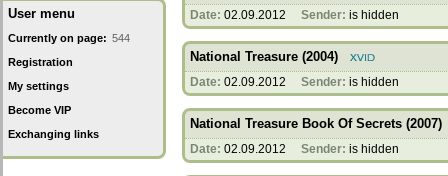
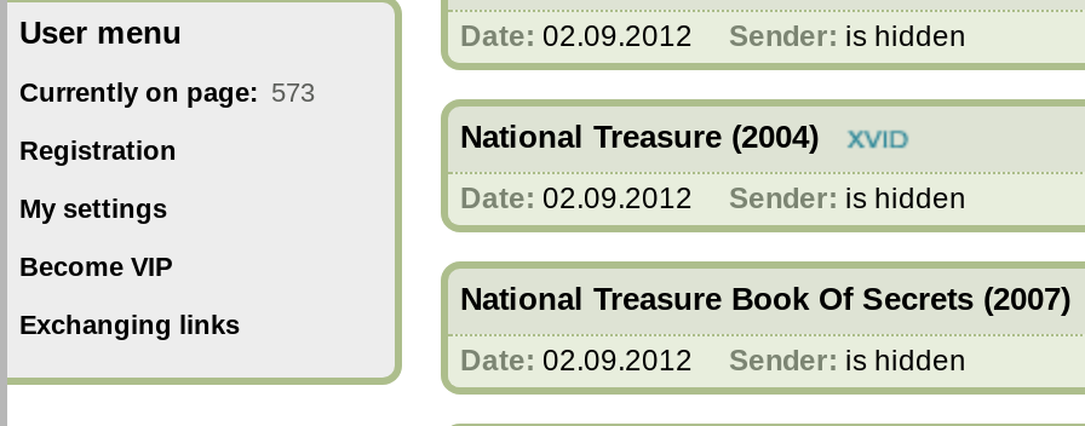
- Currently on page: 544
+ Currently on page: 573
